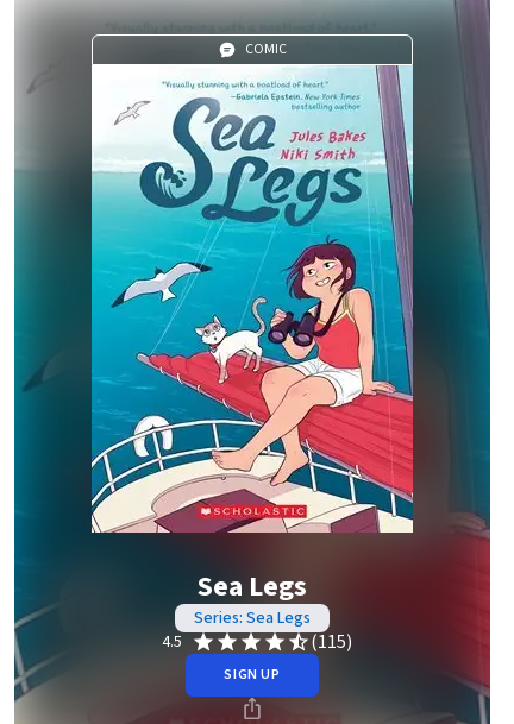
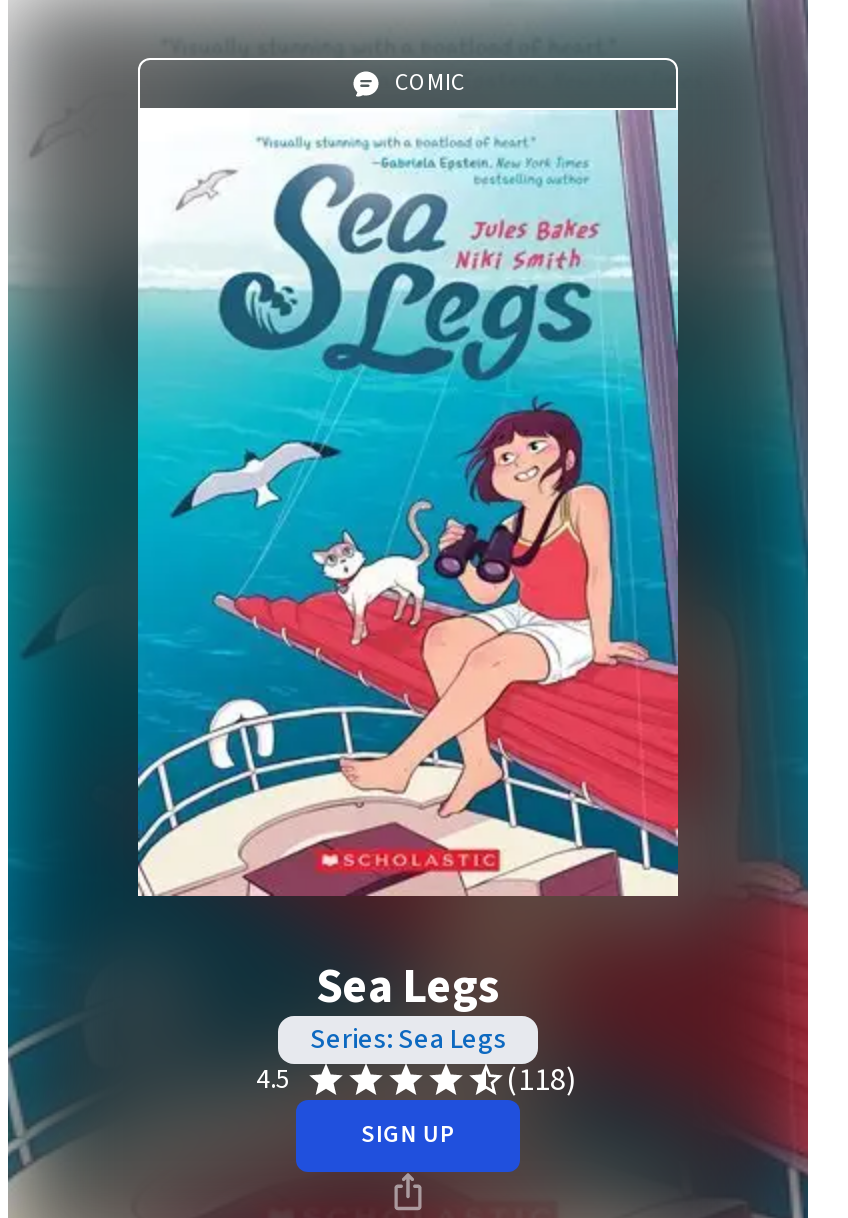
- (115)
+ (118)
